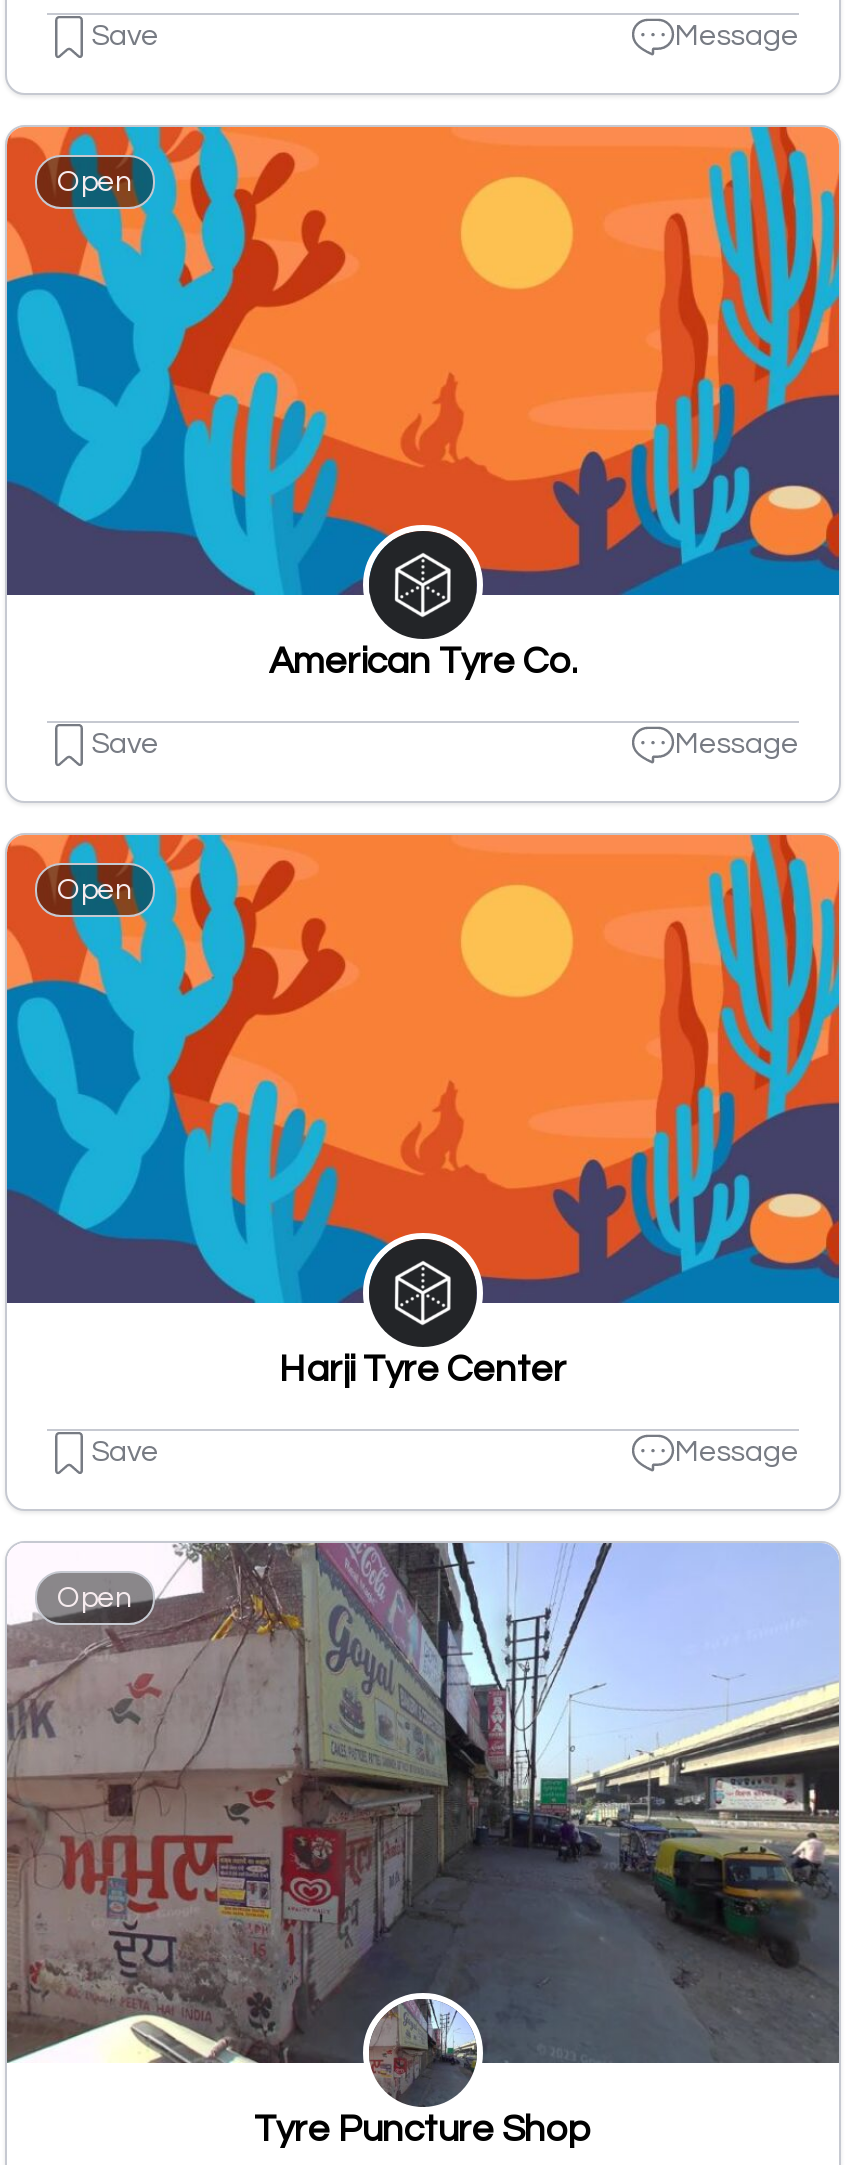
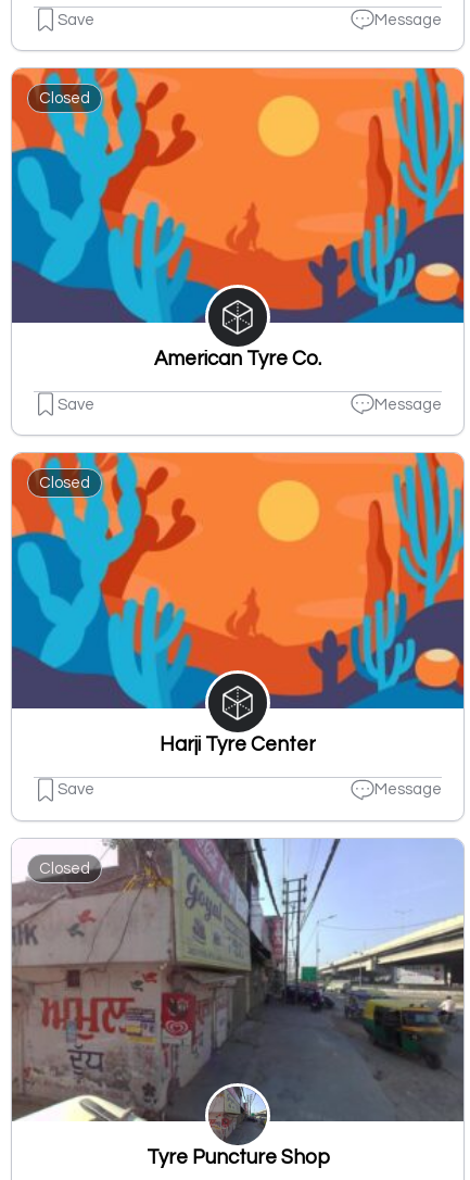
- Open
+ Closed

- Open
+ Closed

- Open
+ Closed
